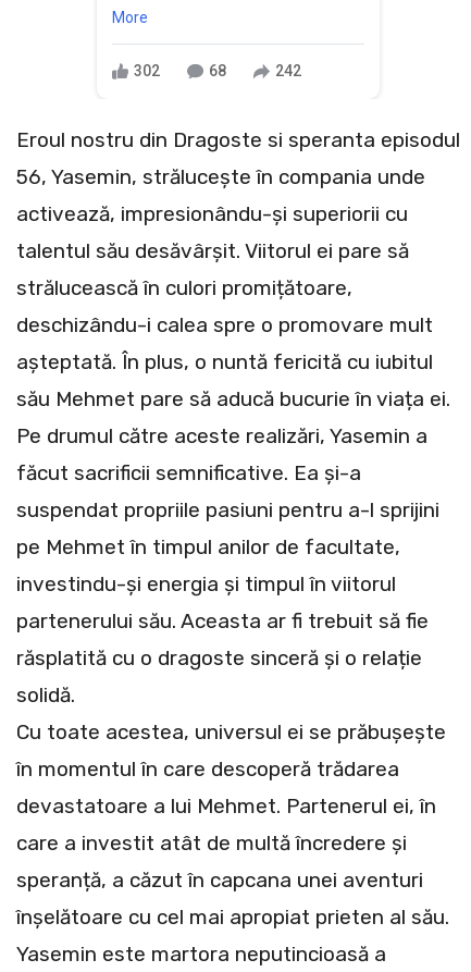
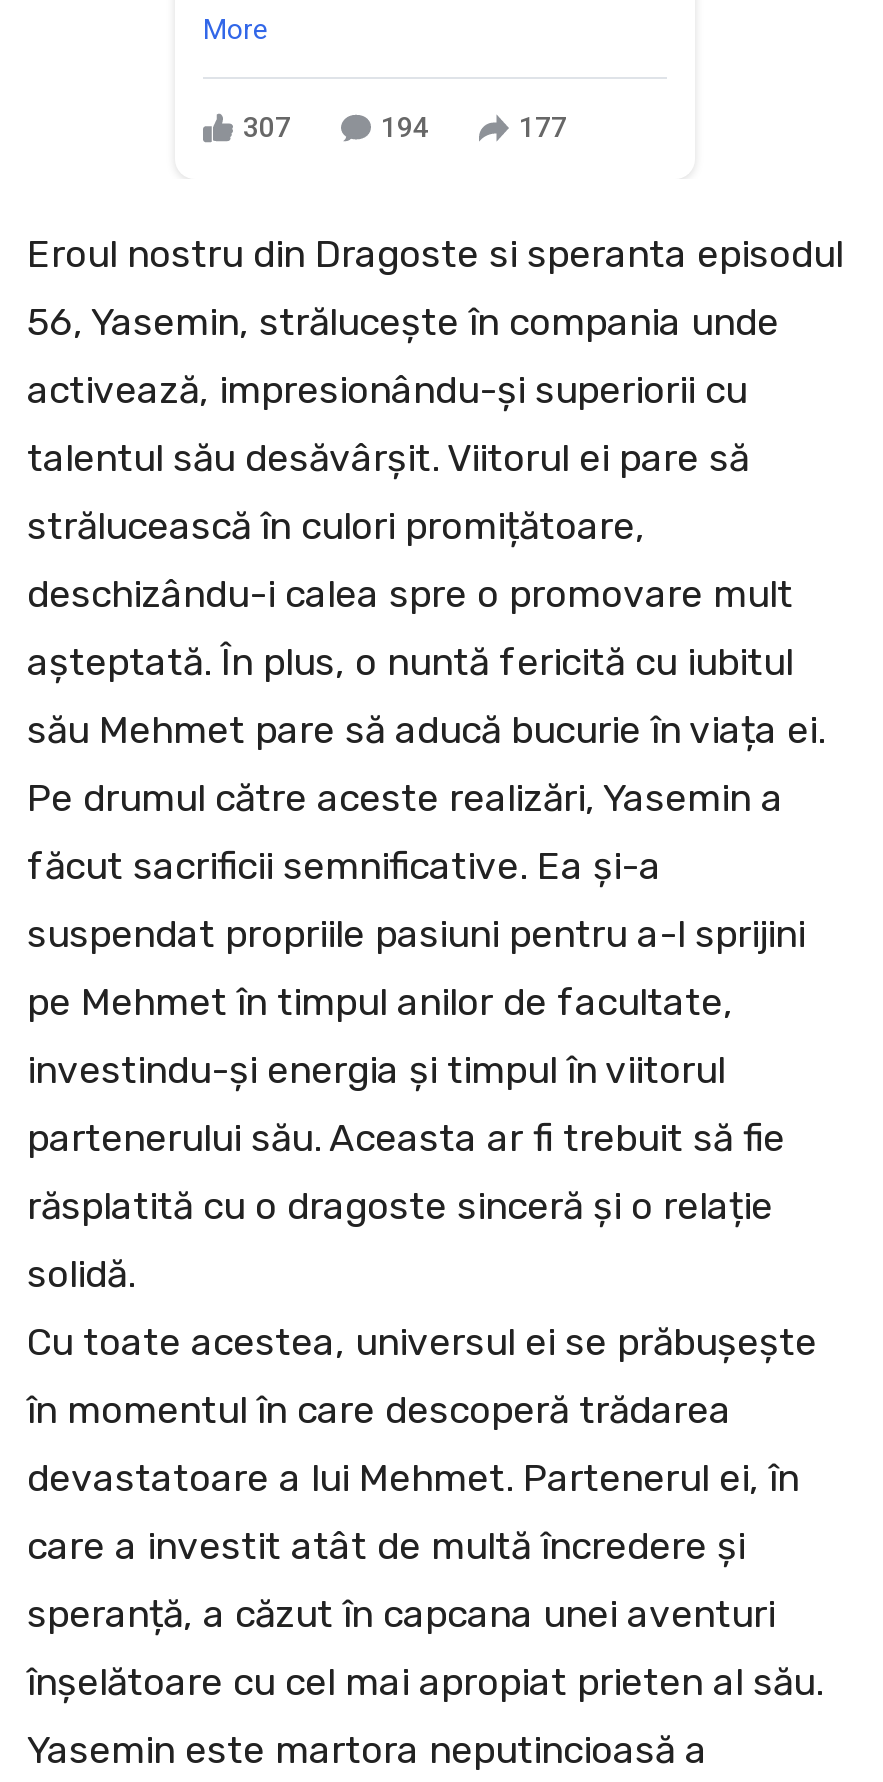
- 302
+ 307

- 68
+ 194

- 242
+ 177
